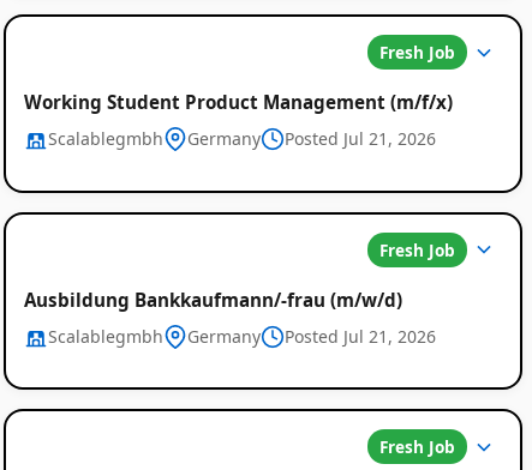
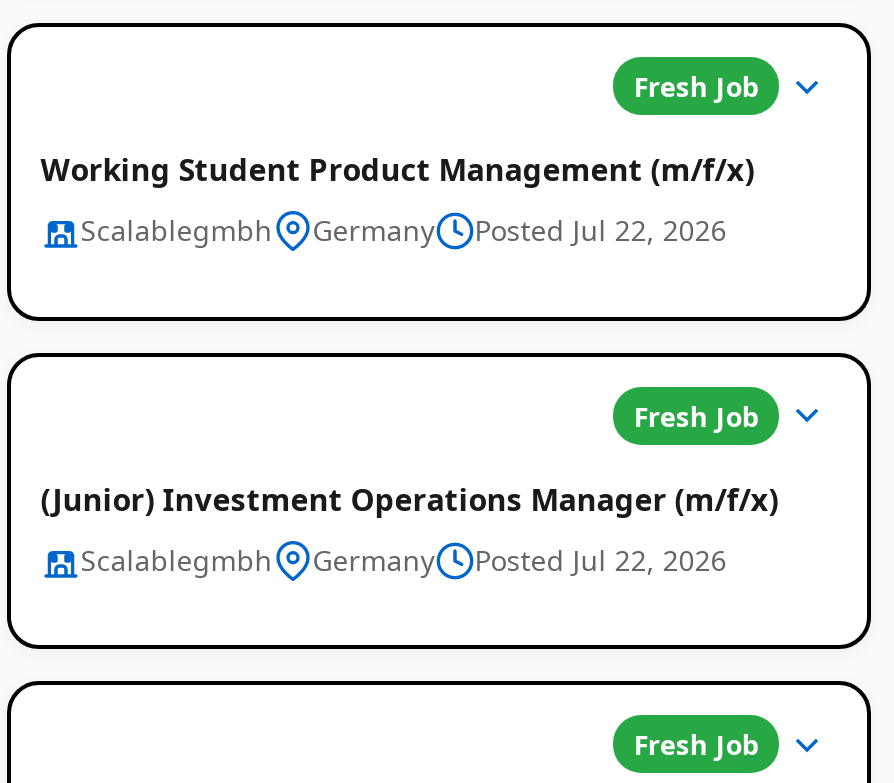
- Scalablegmbh Germany Posted Jul 21, 2026
+ Scalablegmbh Germany Posted Jul 22, 2026

- Ausbildung Bankkaufmann/-frau (m/w/d)
+ (Junior) Investment Operations Manager (m/f/x)

- Scalablegmbh Germany Posted Jul 21, 2026
+ Scalablegmbh Germany Posted Jul 22, 2026
